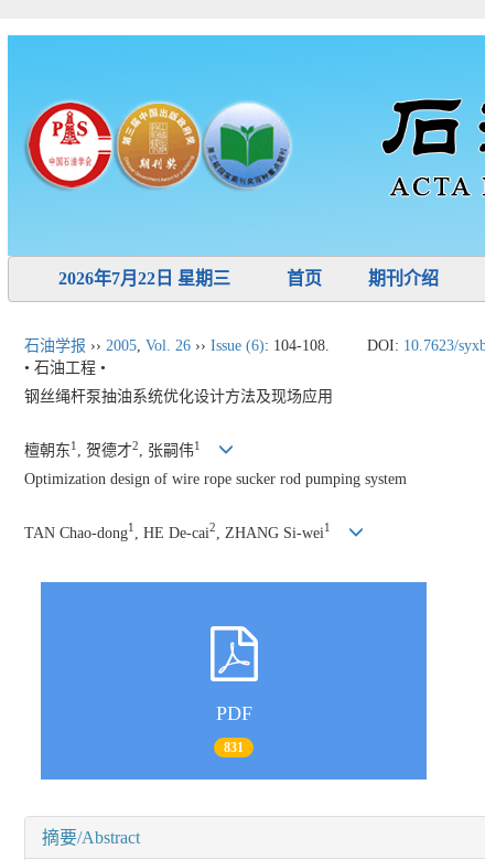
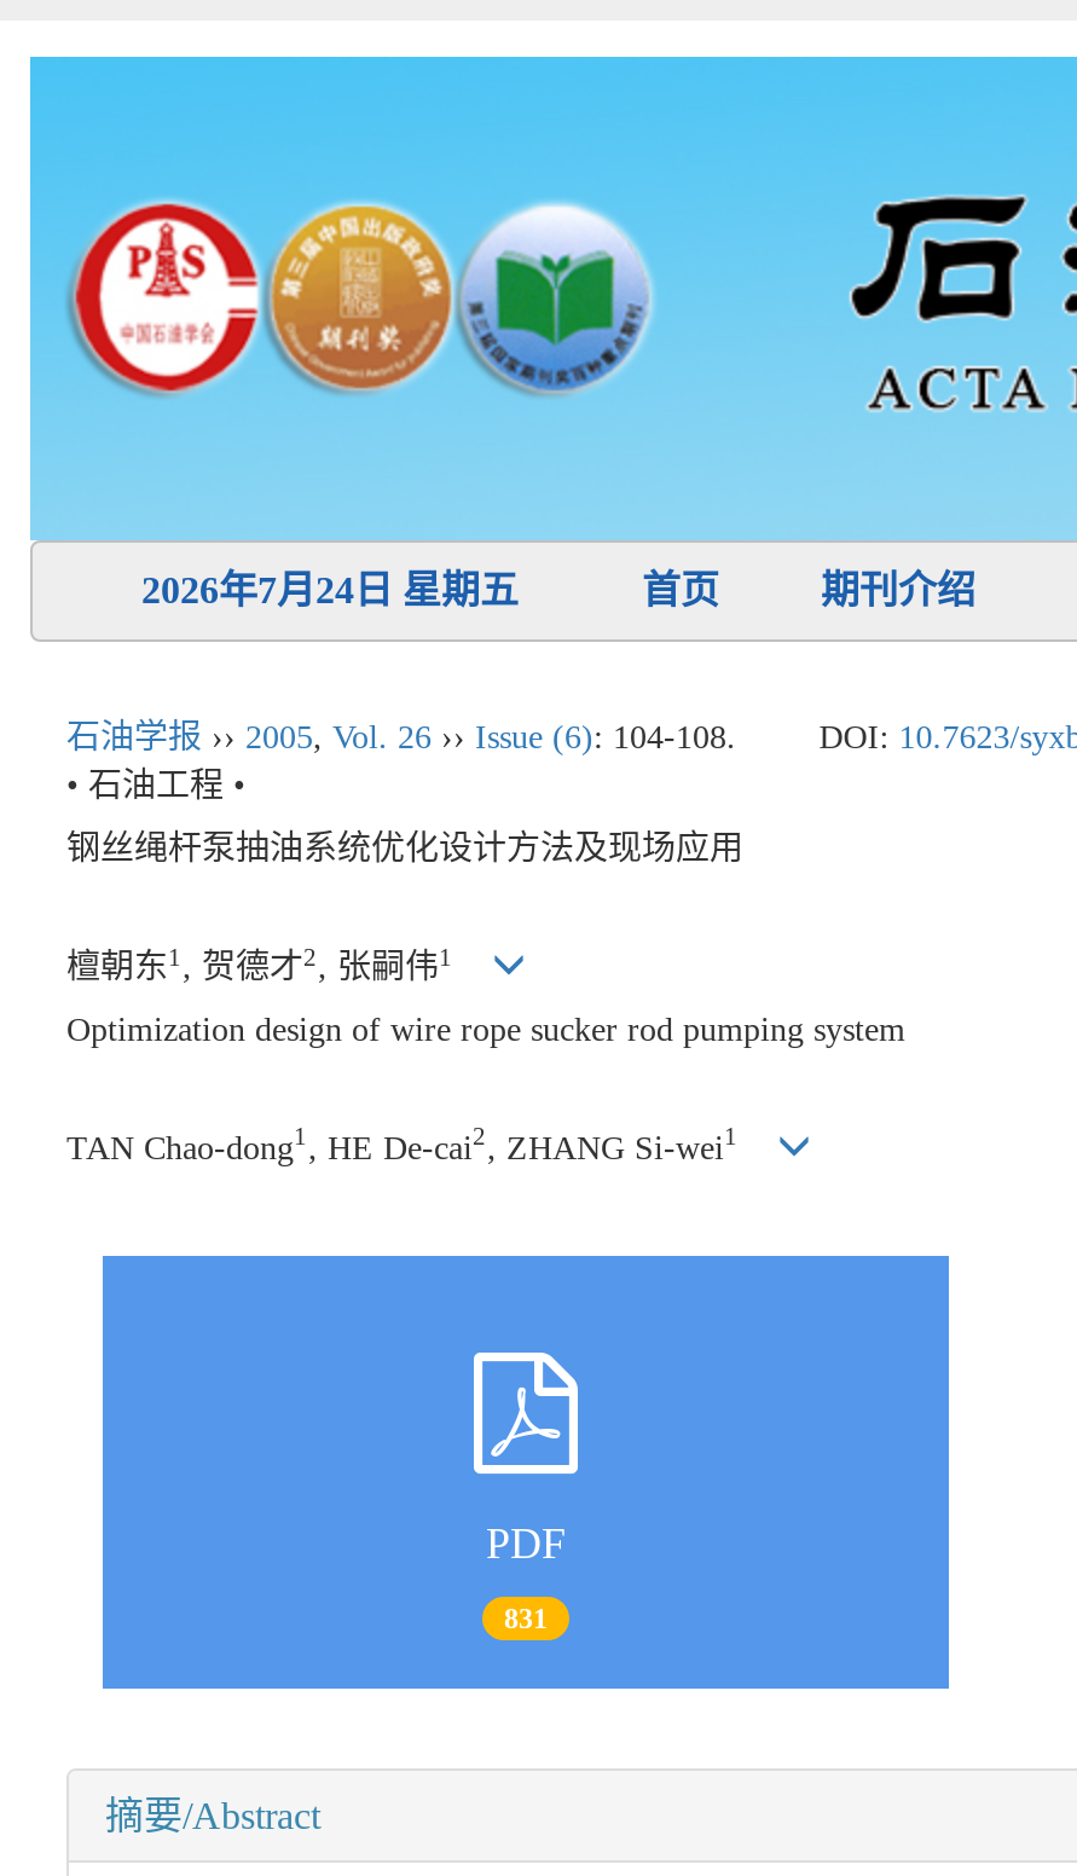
- 2026年7月22日 星期三
+ 2026年7月24日 星期五
